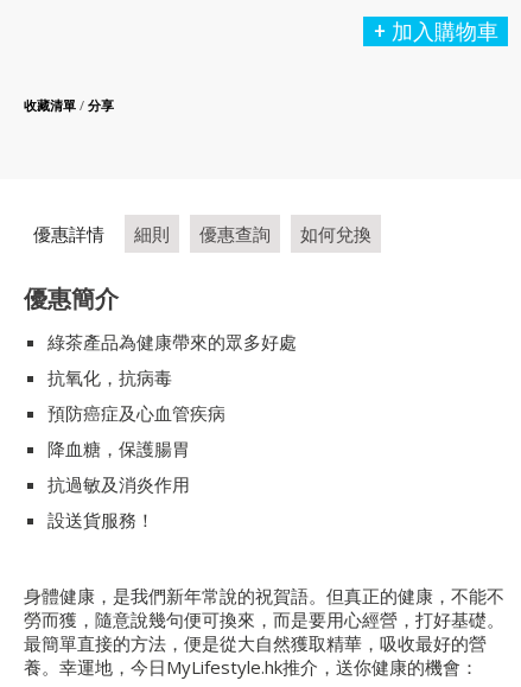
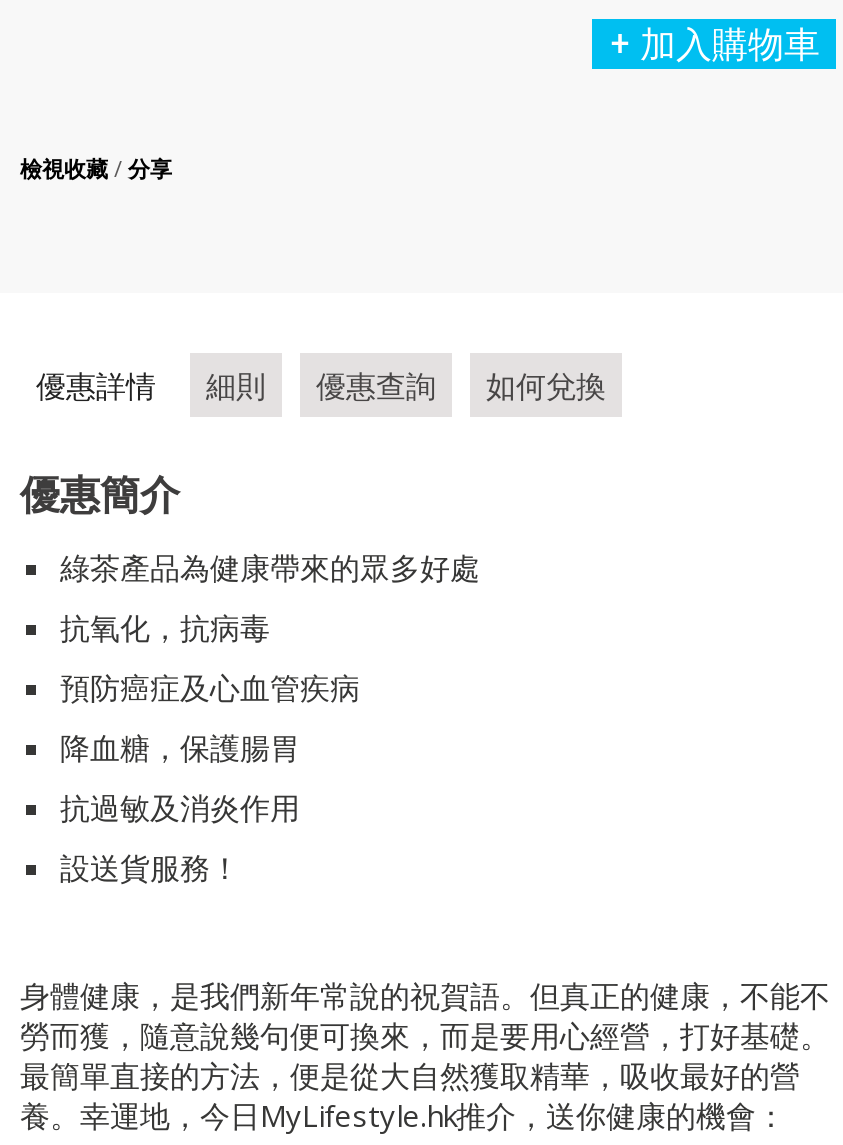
- 收藏清單 /分享
+ 檢視收藏 /分享
